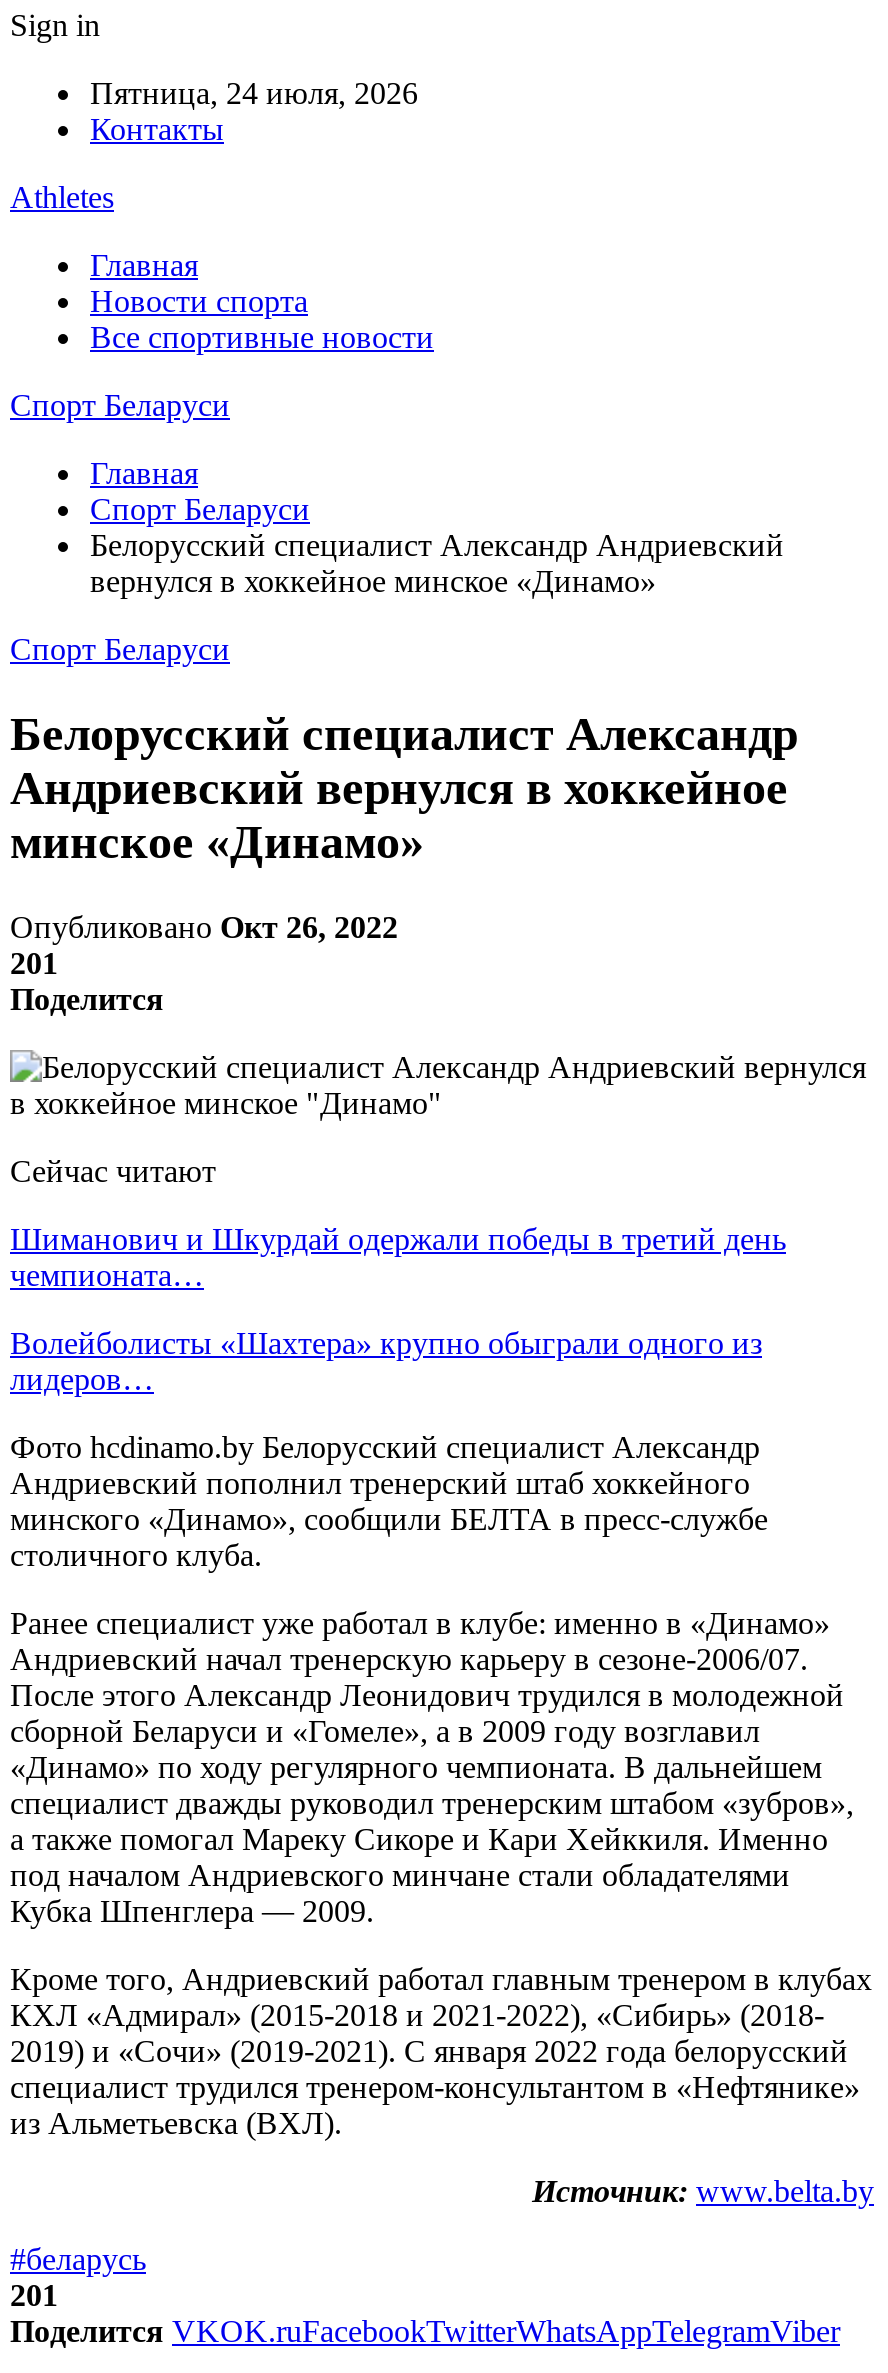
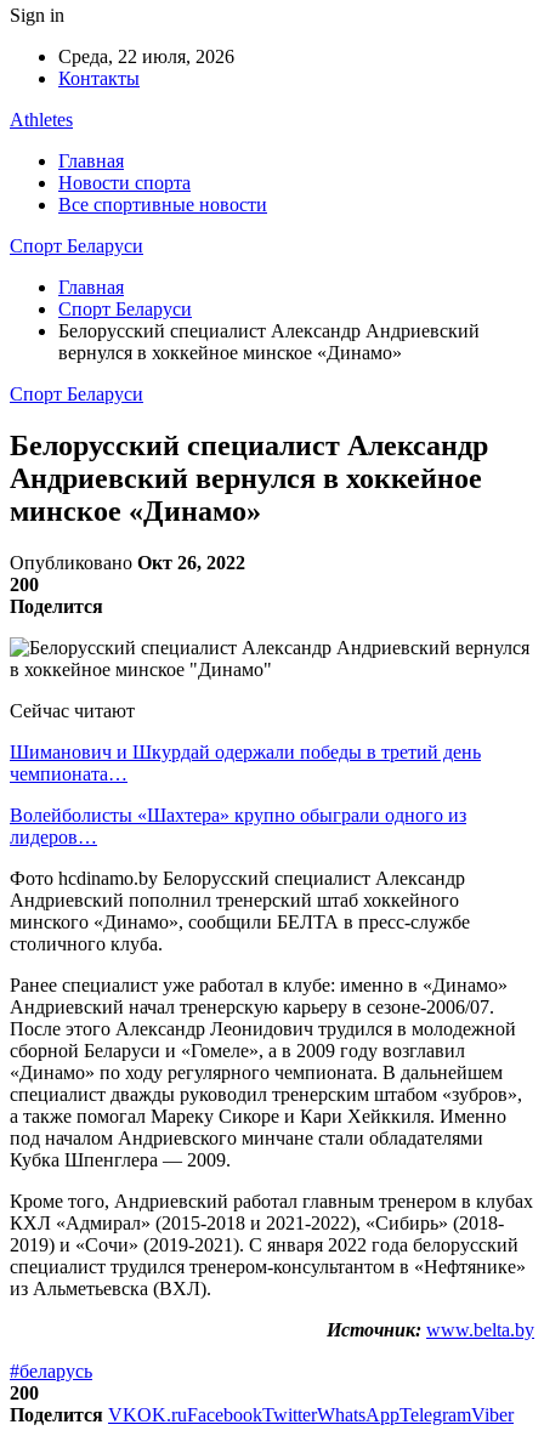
- Пятница, 24 июля, 2026
+ Среда, 22 июля, 2026

- 201
+ 200

- 201
+ 200
